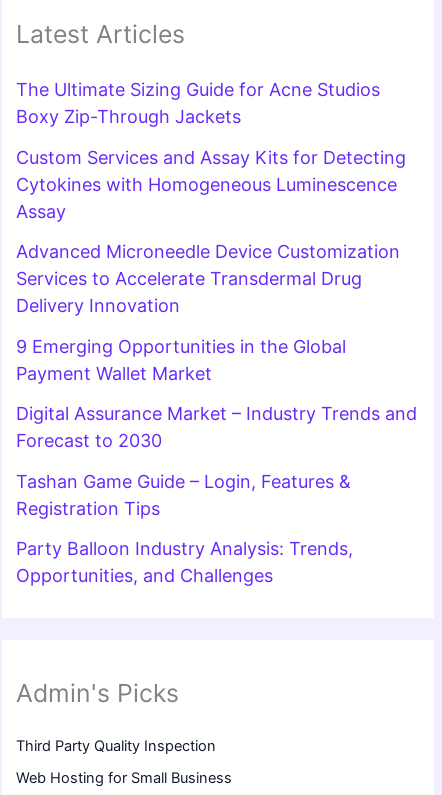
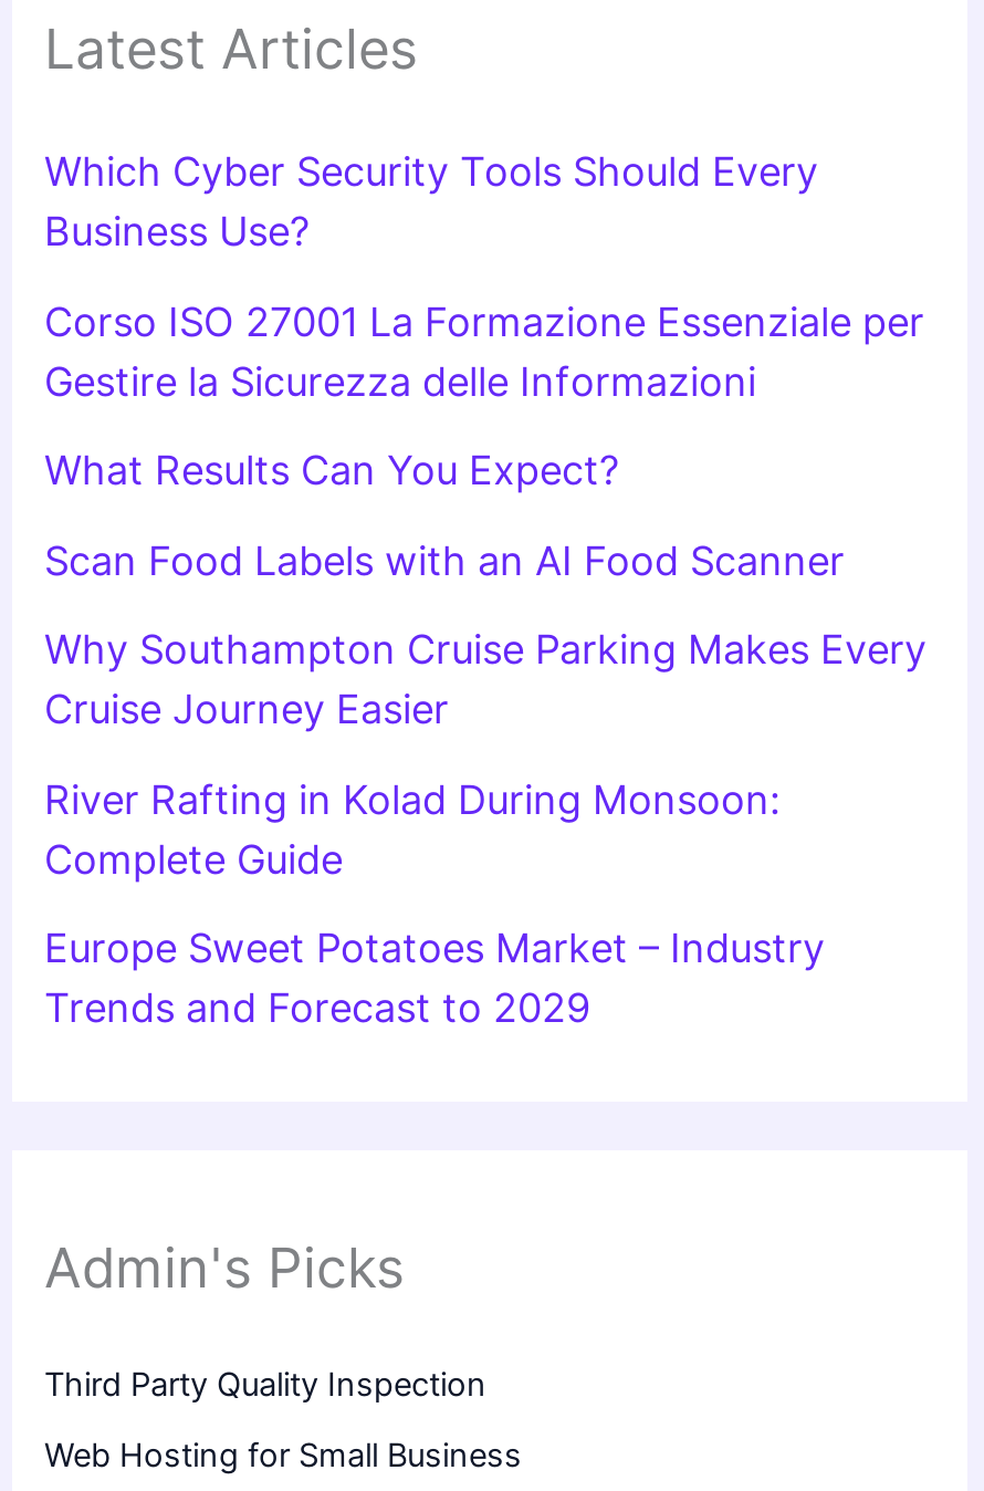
- The Ultimate Sizing Guide for Acne Studios
- Boxy Zip-Through Jackets
+ Which Cyber Security Tools Should Every
+ Business Use?

- Custom Services and Assay Kits for Detecting
- Cytokines with Homogeneous Luminescence
- Assay
+ Corso ISO 27001 La Formazione Essenziale per
+ Gestire la Sicurezza delle Informazioni

- Advanced Microneedle Device Customization
- Services to Accelerate Transdermal Drug
- Delivery Innovation
+ What Results Can You Expect?

- 9 Emerging Opportunities in the Global
- Payment Wallet Market
+ Scan Food Labels with an AI Food Scanner

- Digital Assurance Market – Industry Trends and
- Forecast to 2030
+ Why Southampton Cruise Parking Makes Every
+ Cruise Journey Easier

- Tashan Game Guide – Login, Features &
- Registration Tips
+ River Rafting in Kolad During Monsoon:
+ Complete Guide

- Party Balloon Industry Analysis: Trends,
- Opportunities, and Challenges
+ Europe Sweet Potatoes Market – Industry
+ Trends and Forecast to 2029
